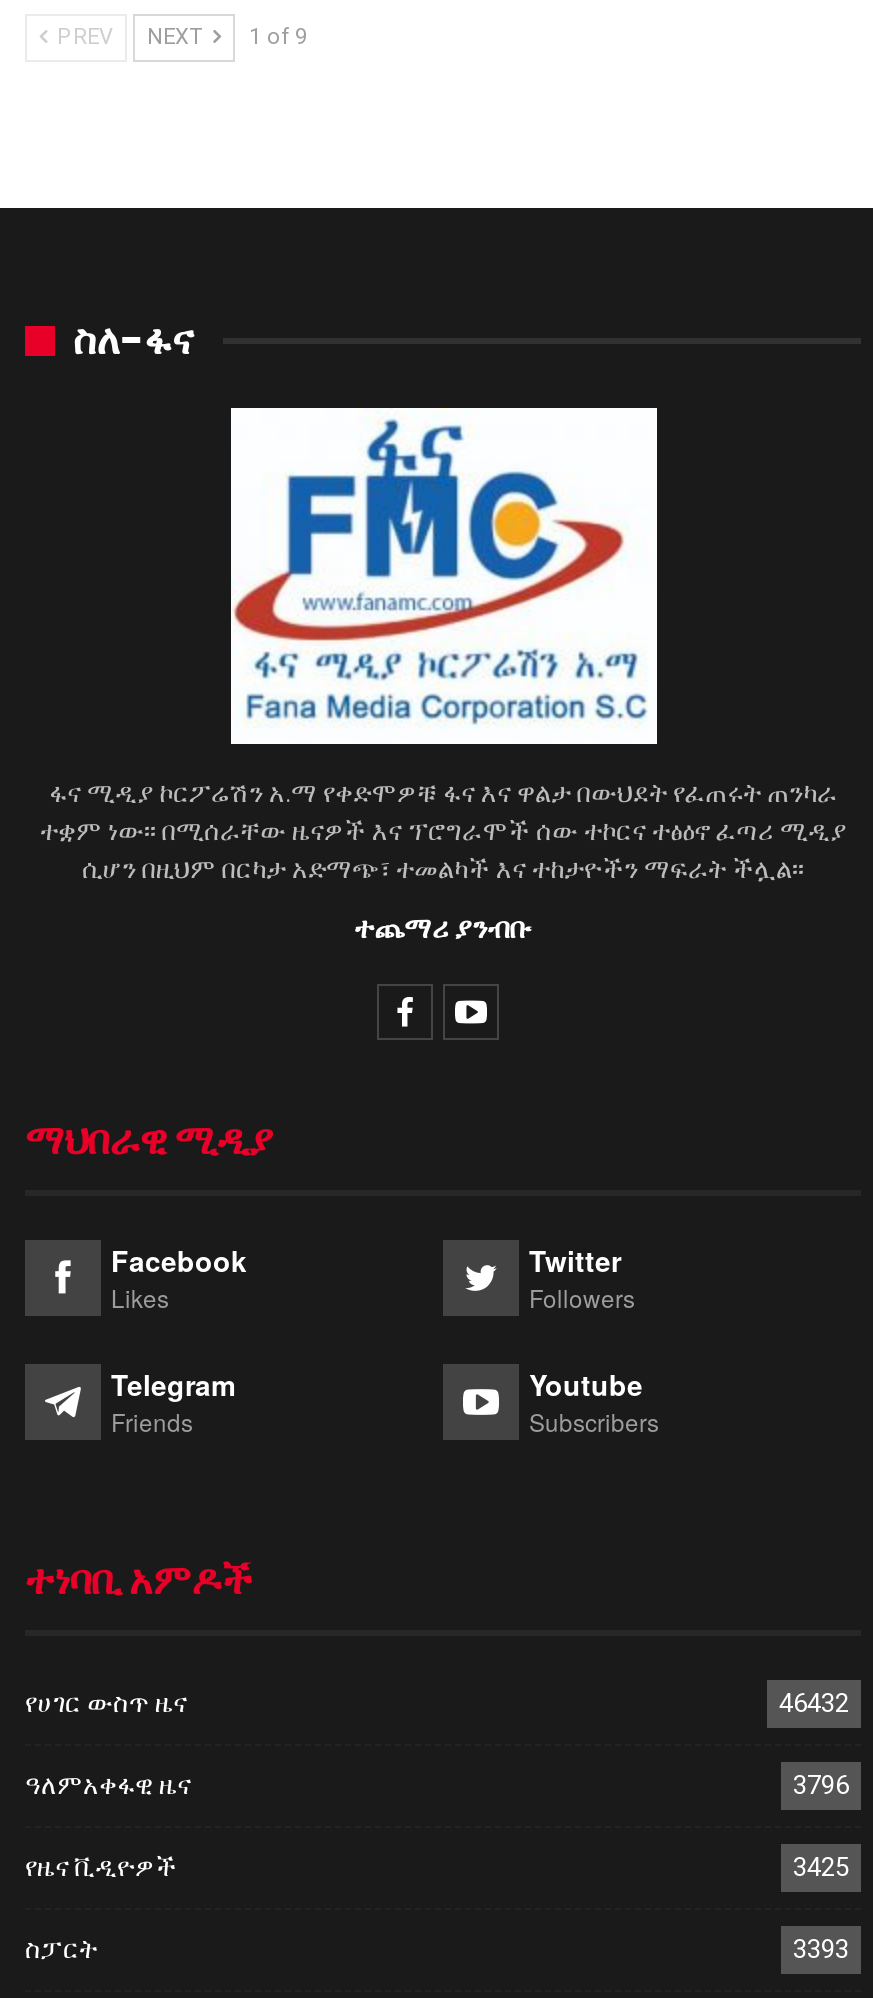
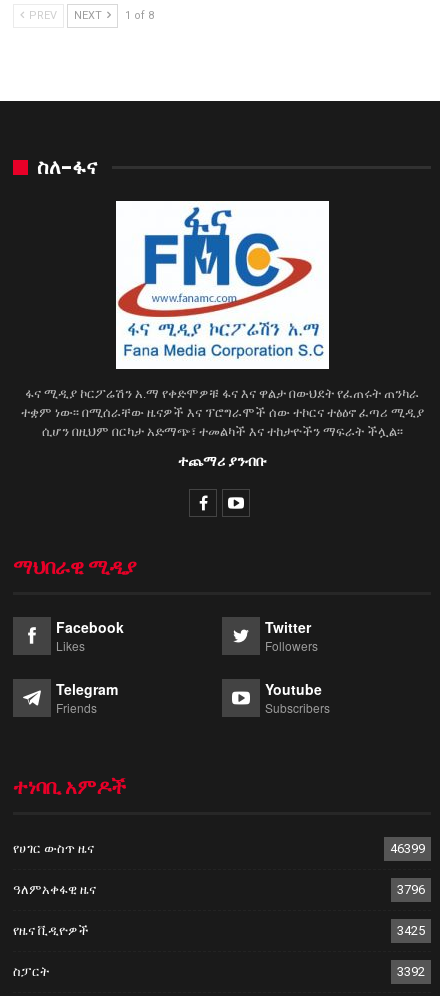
- PREV NEXT 1 of 9
+ PREV NEXT 1 of 8

- 46432
+ 46399

- 3393
+ 3392
